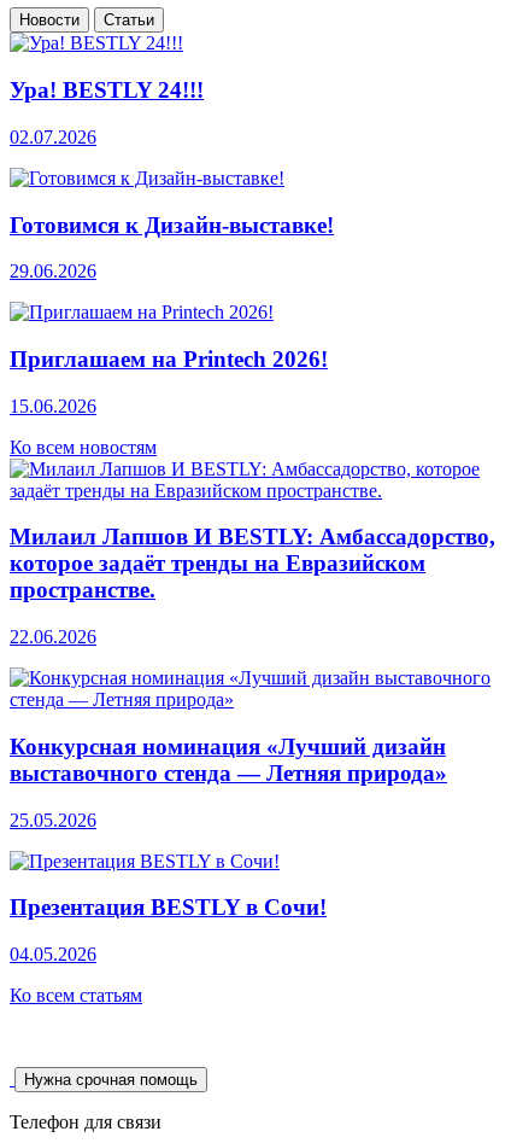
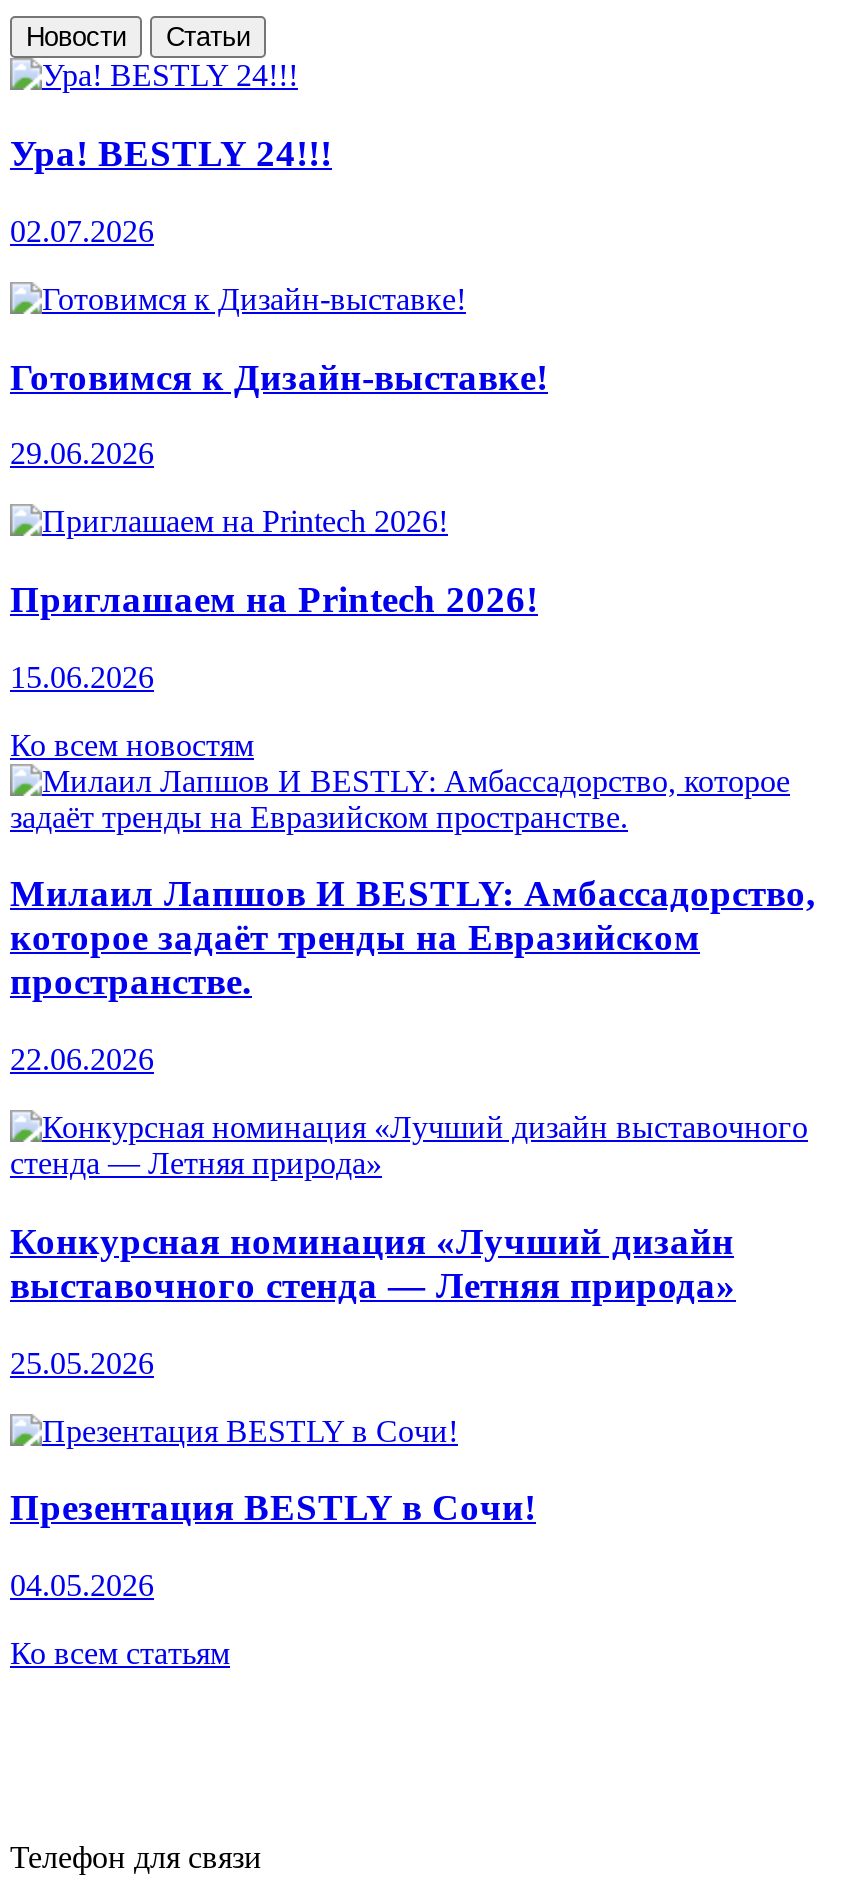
- Нужна срочная помощь
